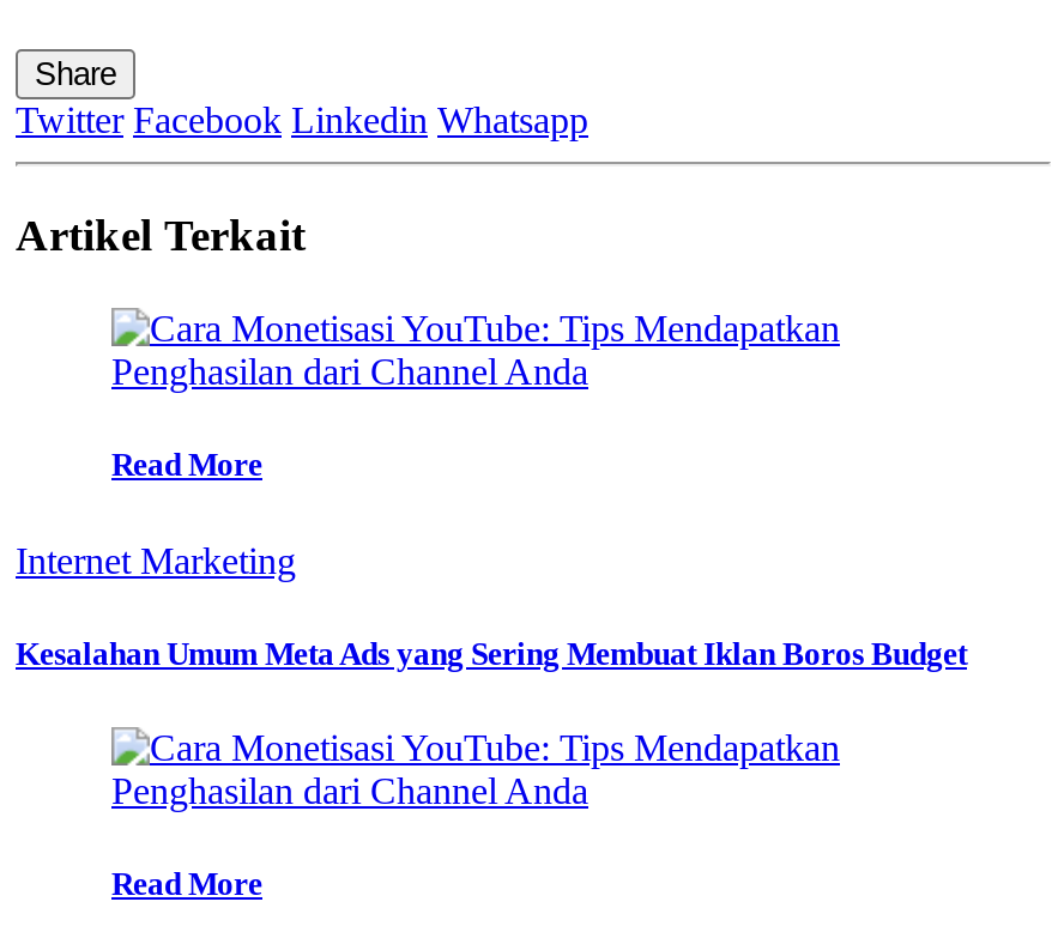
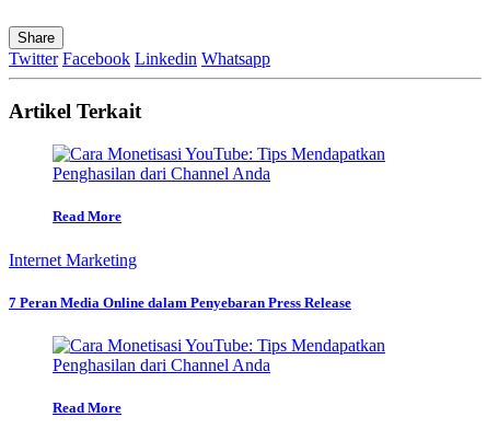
- Kesalahan Umum Meta Ads yang Sering Membuat Iklan Boros Budget
+ 7 Peran Media Online dalam Penyebaran Press Release
